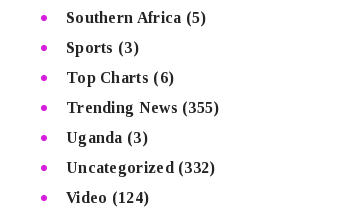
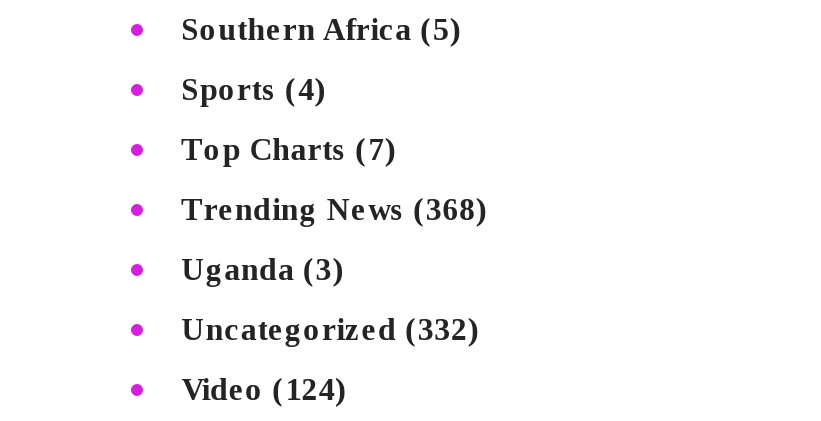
- Sports (3)
+ Sports (4)

- Top Charts (6)
+ Top Charts (7)

- Trending News (355)
+ Trending News (368)
